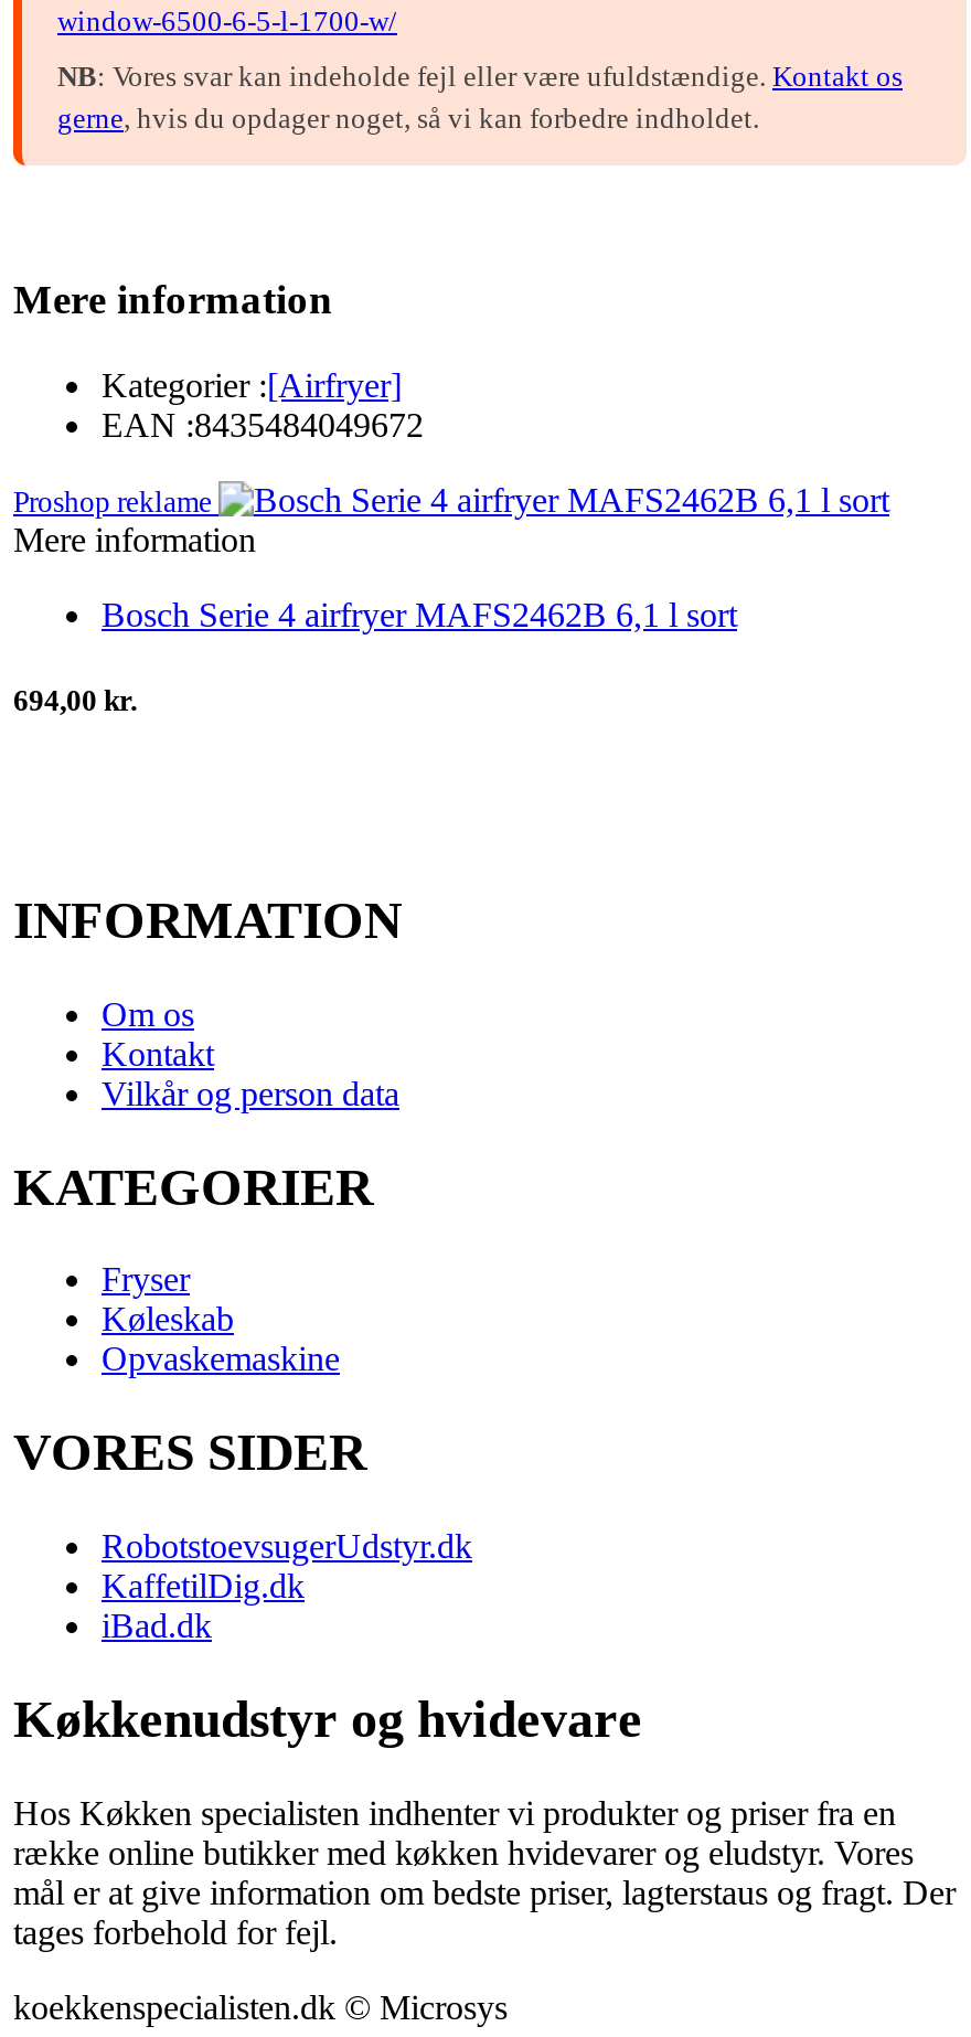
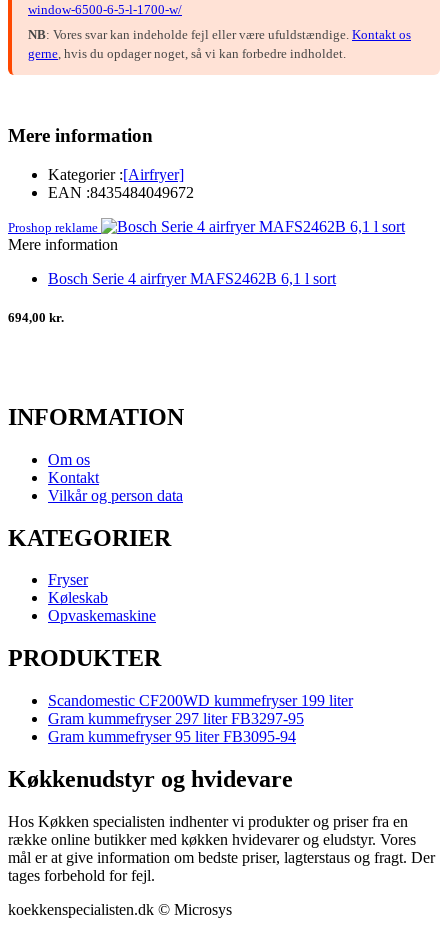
- VORES SIDER
+ PRODUKTER

- RobotstoevsugerUdstyr.dk
- KaffetilDig.dk
- iBad.dk
+ Scandomestic CF200WD kummefryser 199 liter
+ Gram kummefryser 297 liter FB3297-95
+ Gram kummefryser 95 liter FB3095-94
